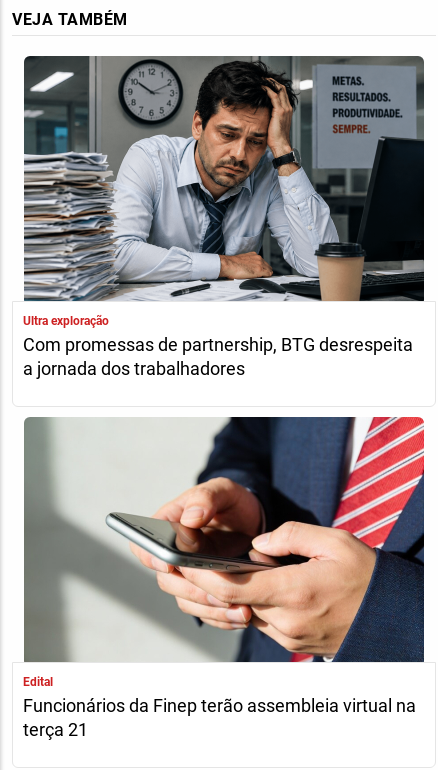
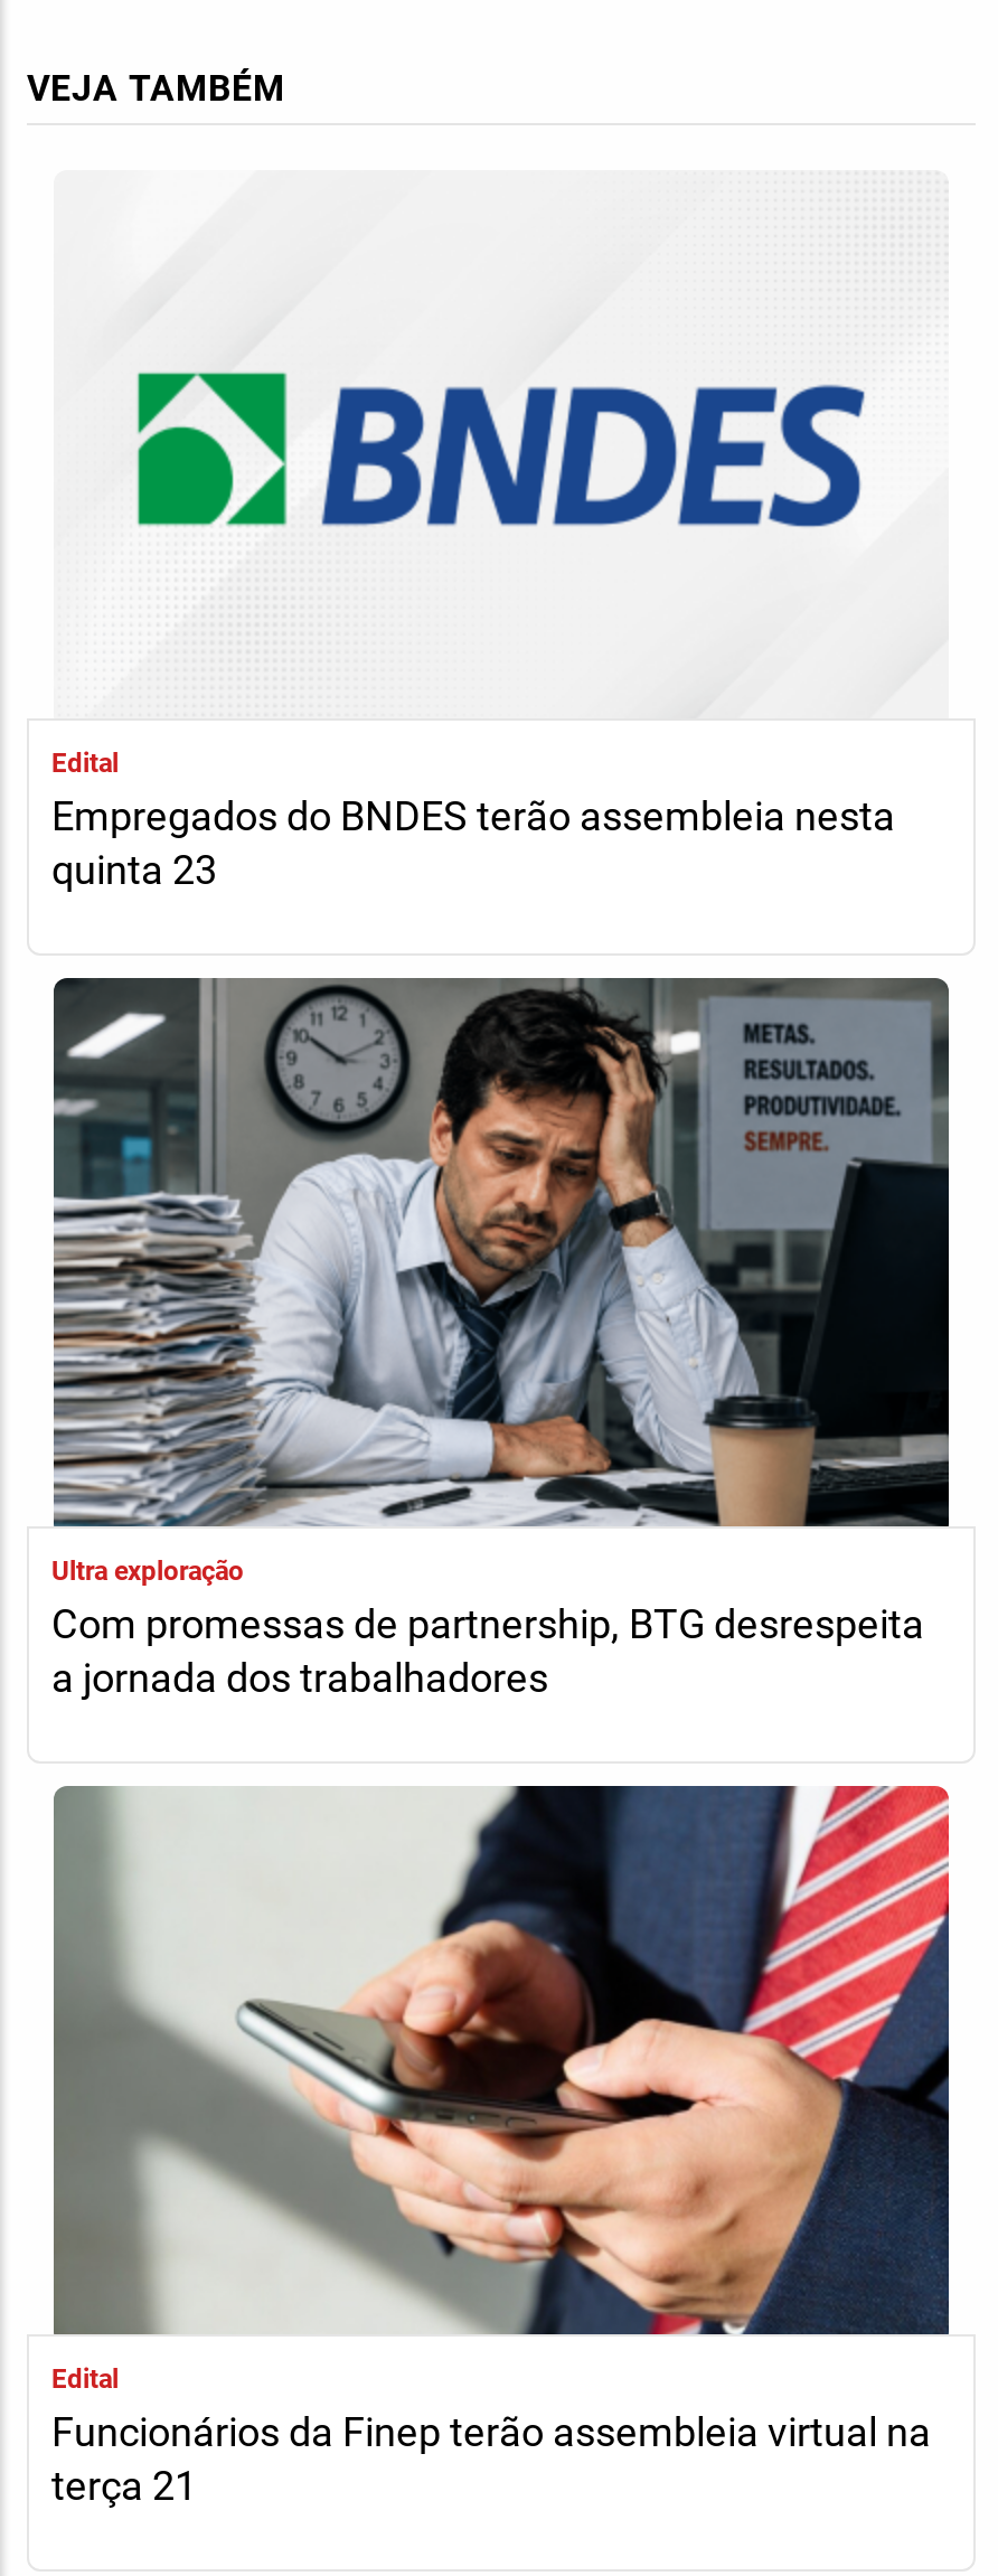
+ Edital
+ Empregados do BNDES terão assembleia nesta
+ quinta 23

+ [image]

+ [image]
